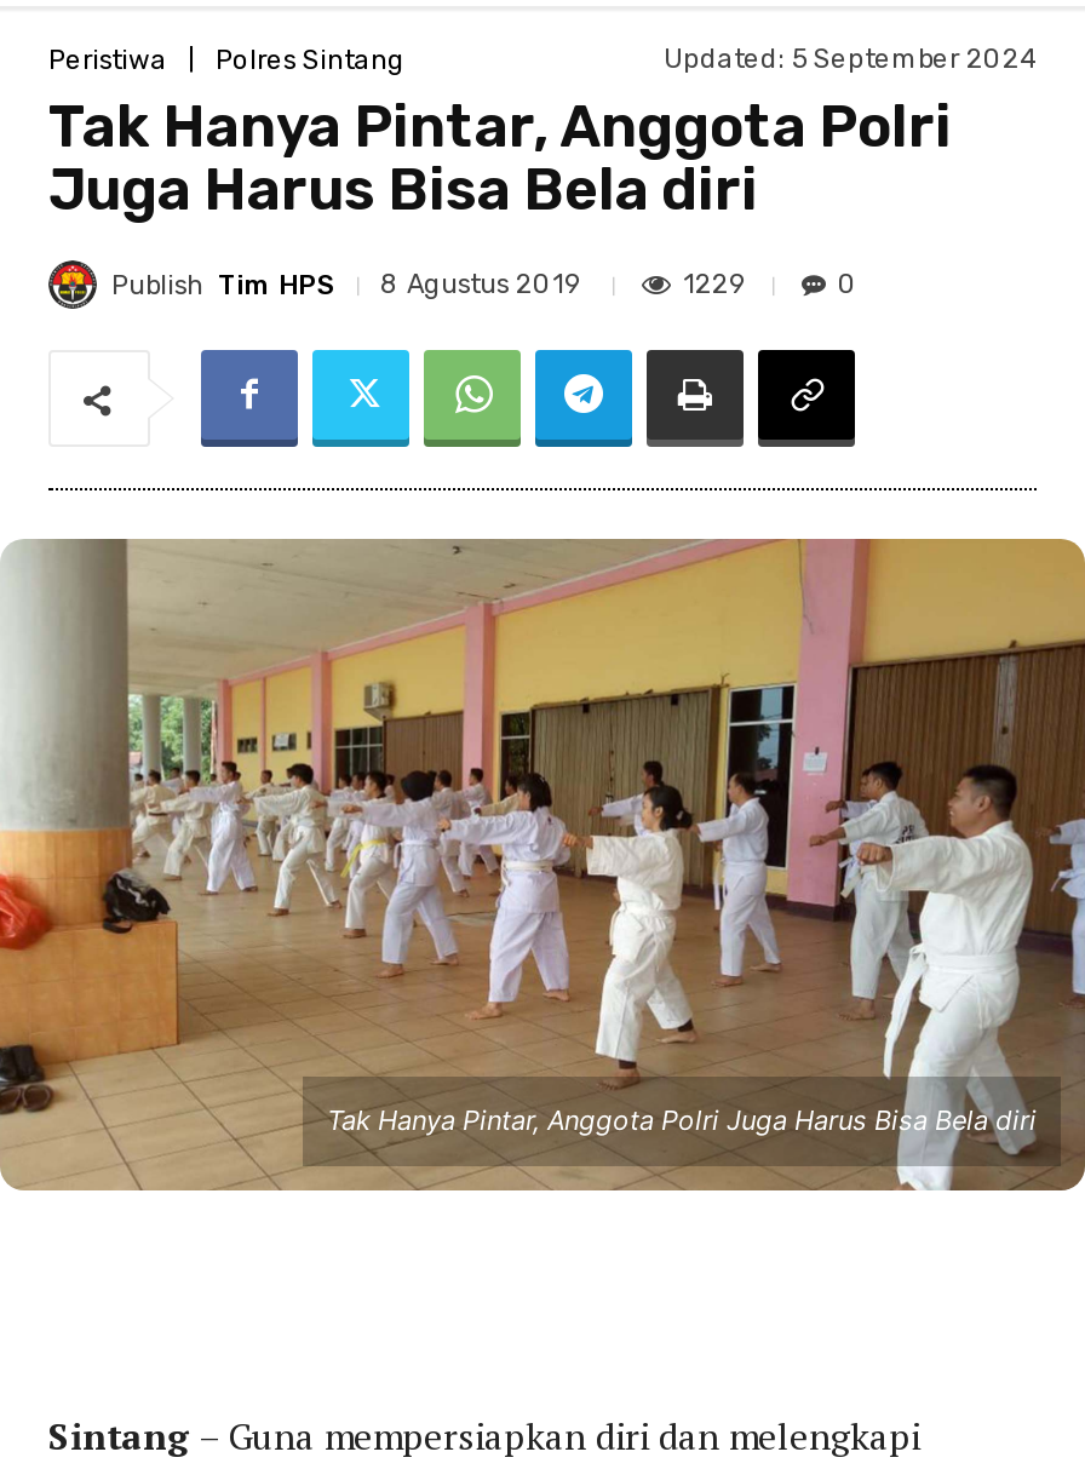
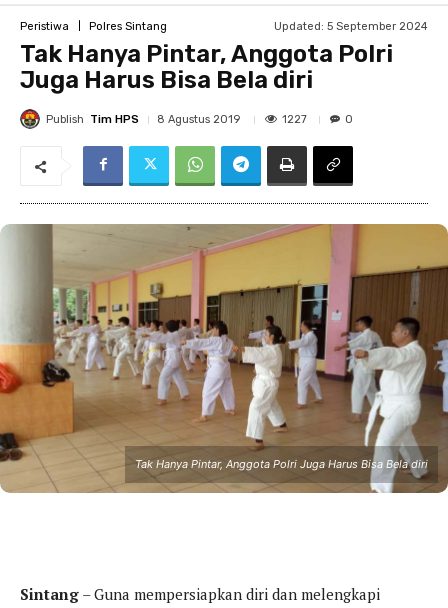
- 1229
+ 1227
